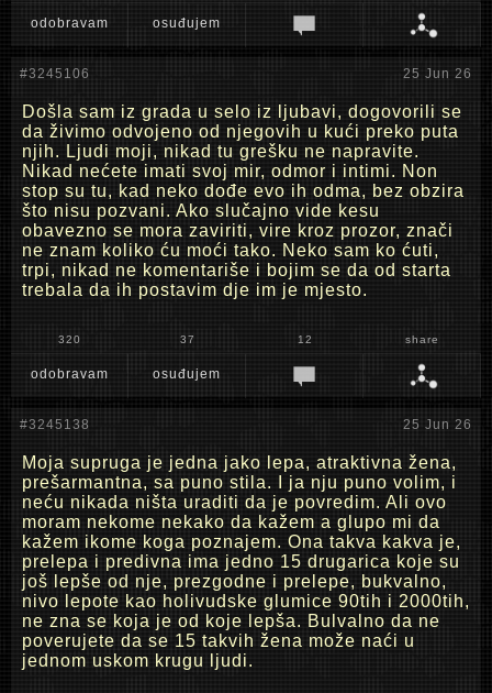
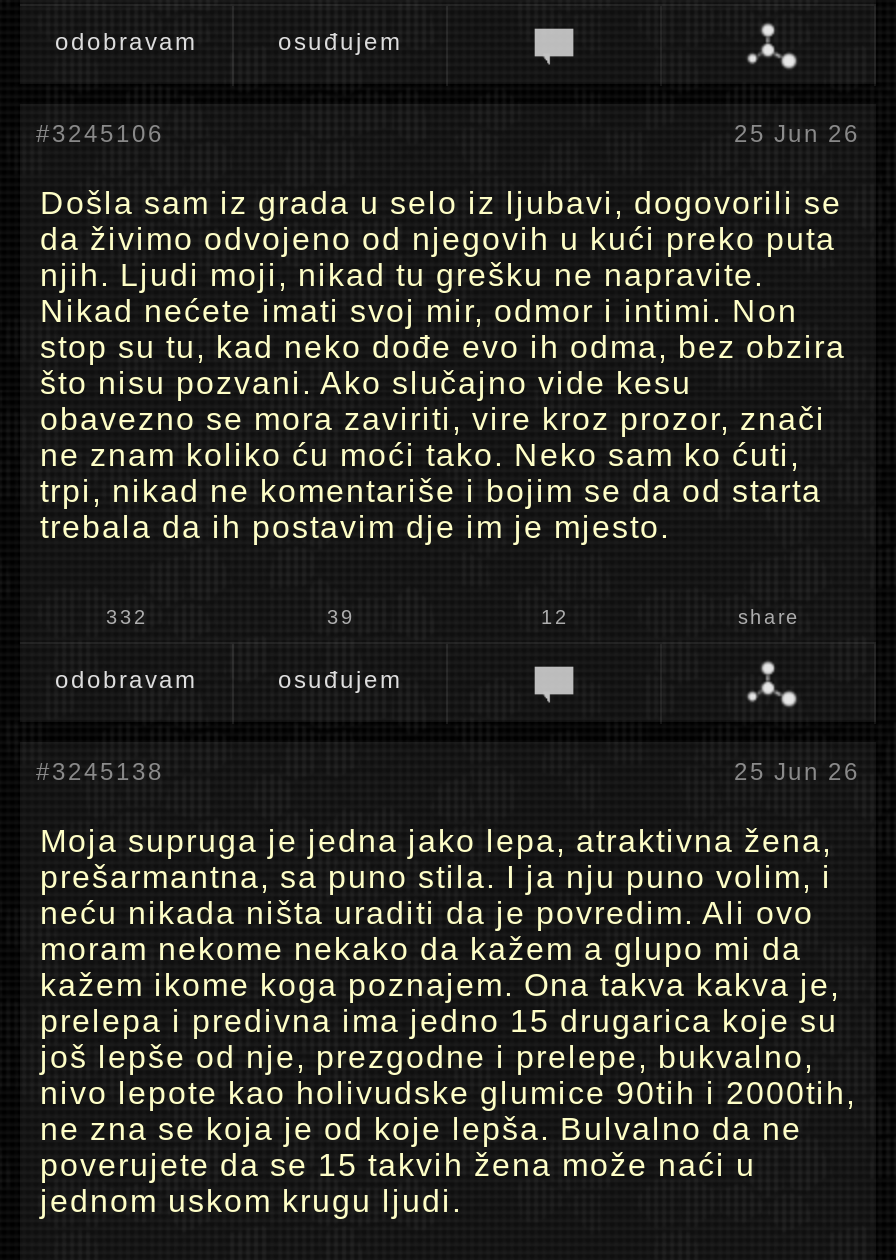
- 320
+ 332

- 37
+ 39
